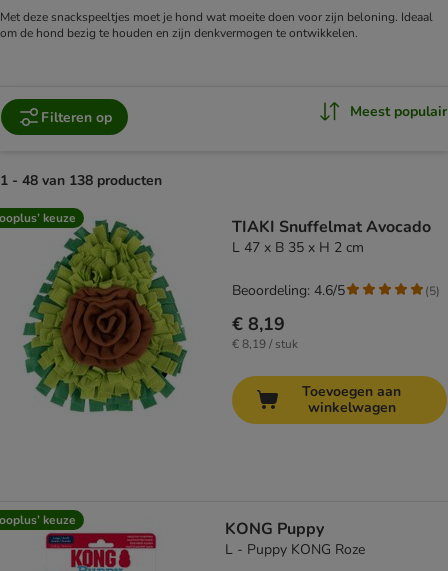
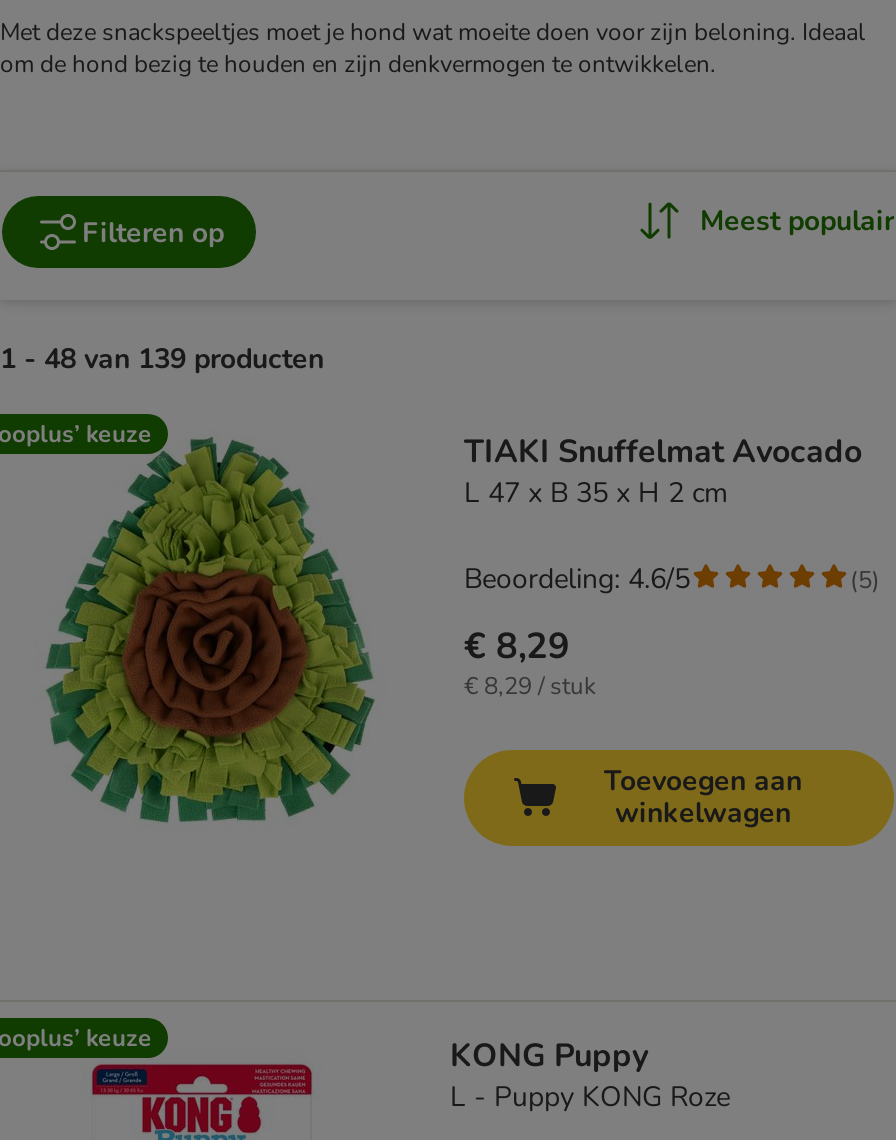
- 1 - 48 van 138 producten
+ 1 - 48 van 139 producten

- € 8,19
+ € 8,29

- € 8,19 / stuk
+ € 8,29 / stuk
